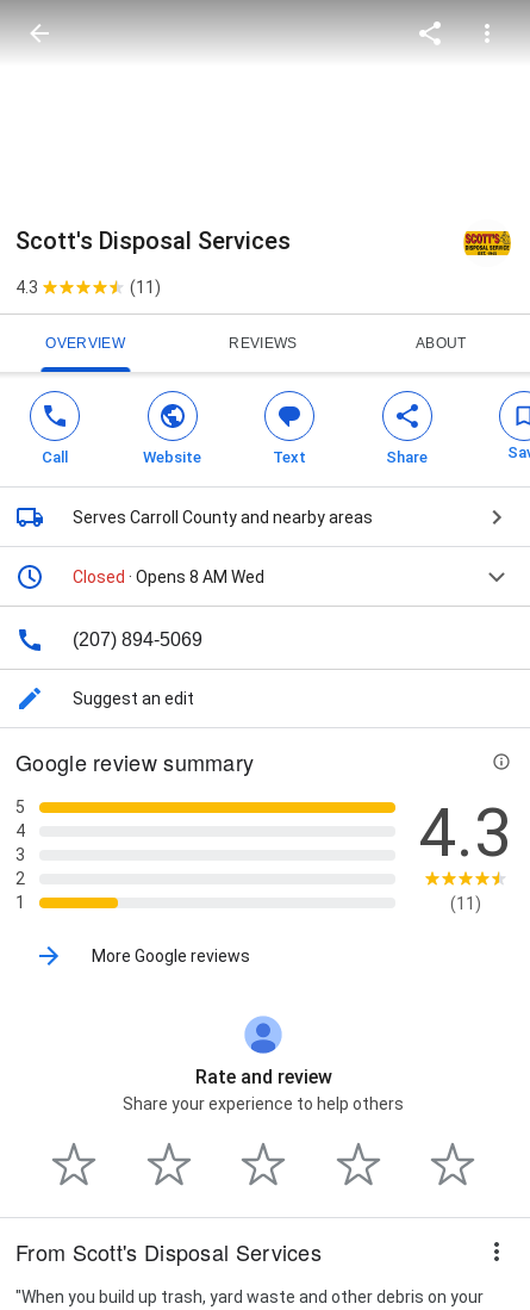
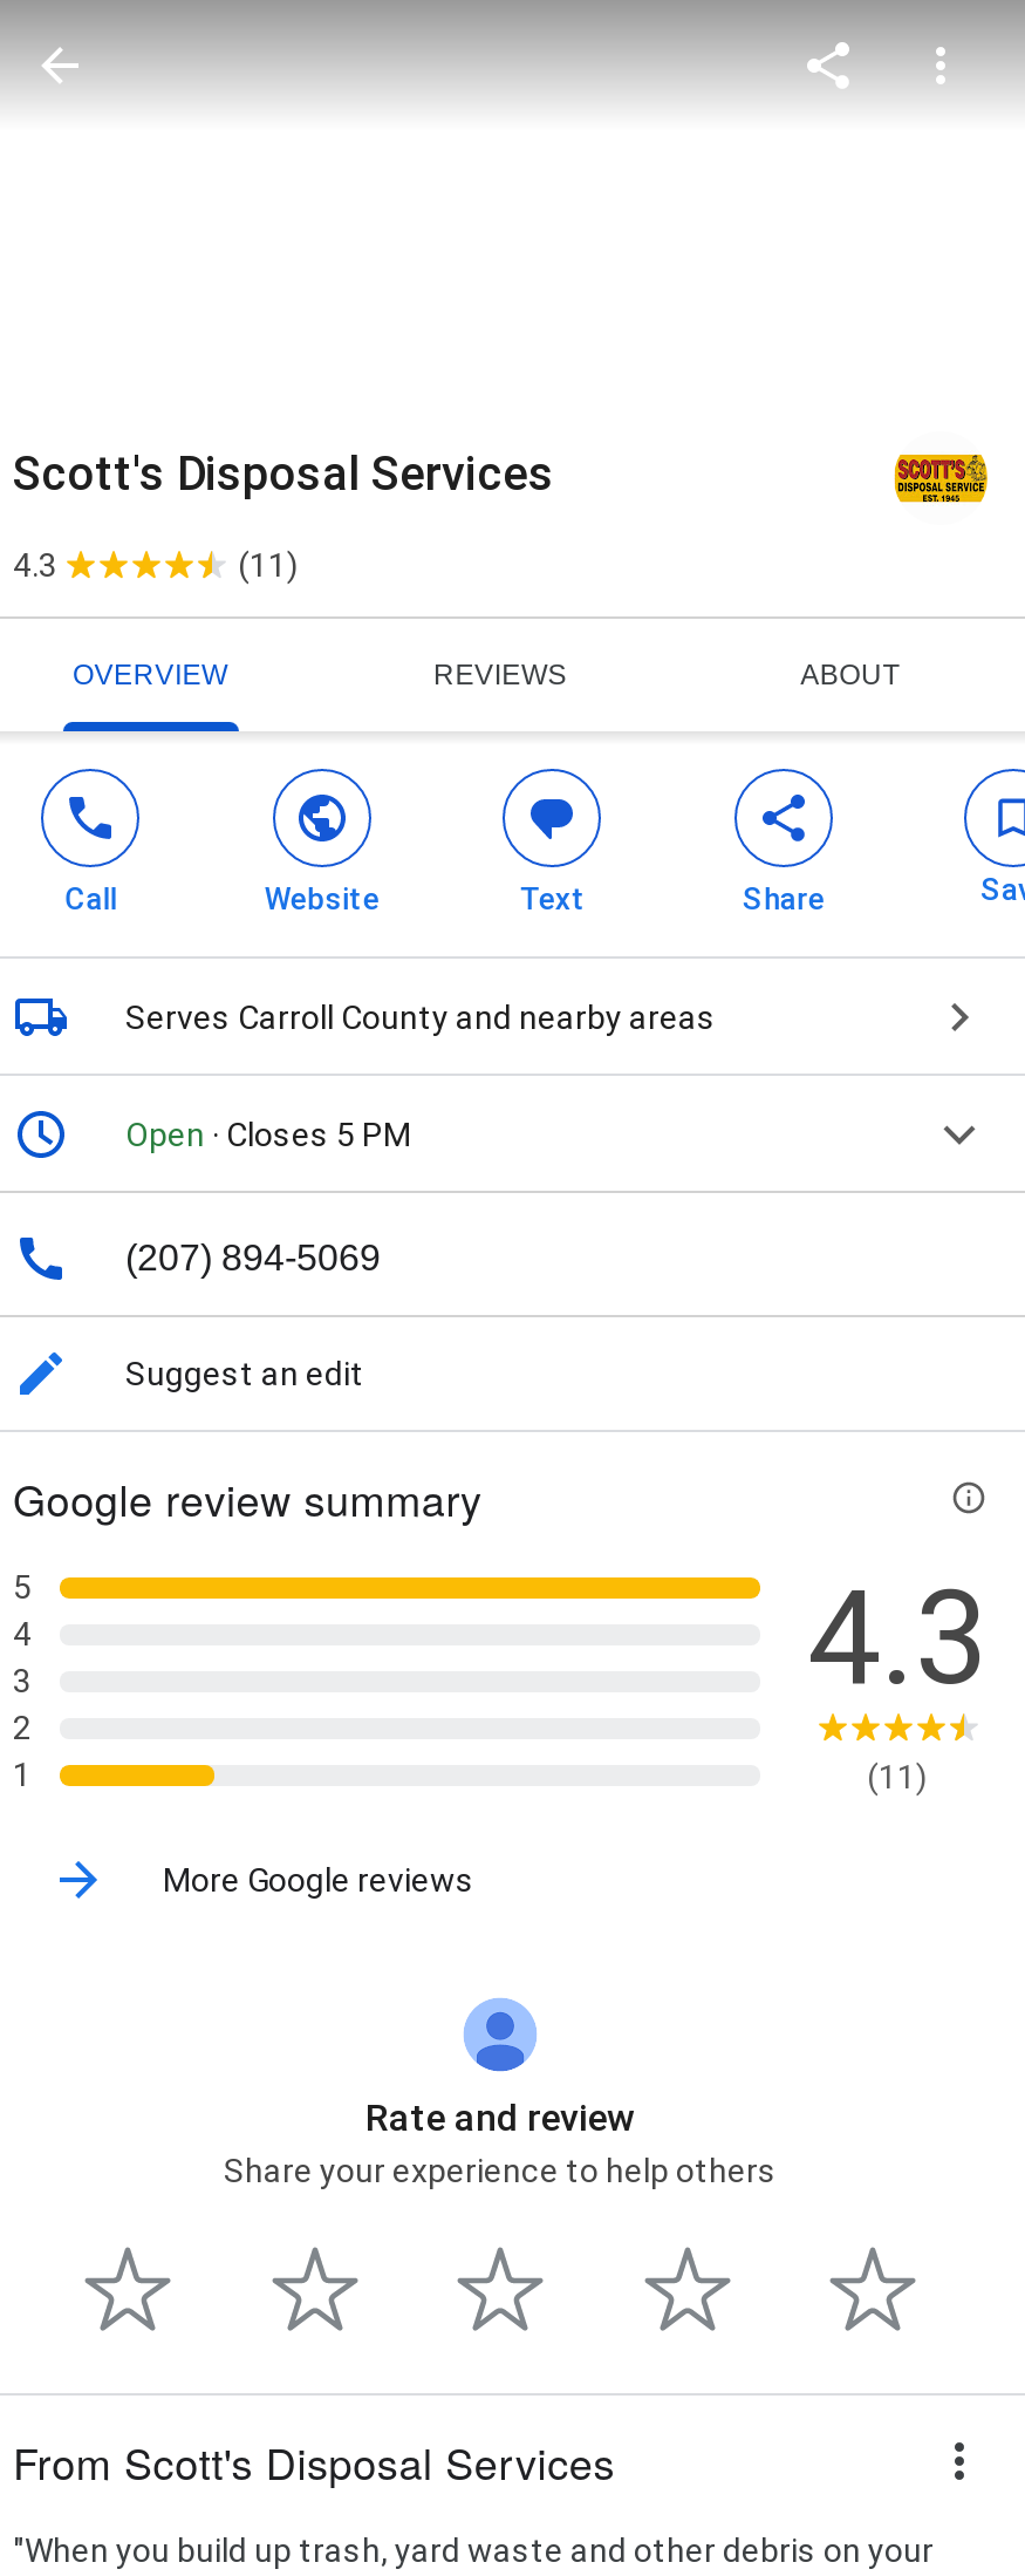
- Closed · Opens 8 AM Wed
+ Open · Closes 5 PM
